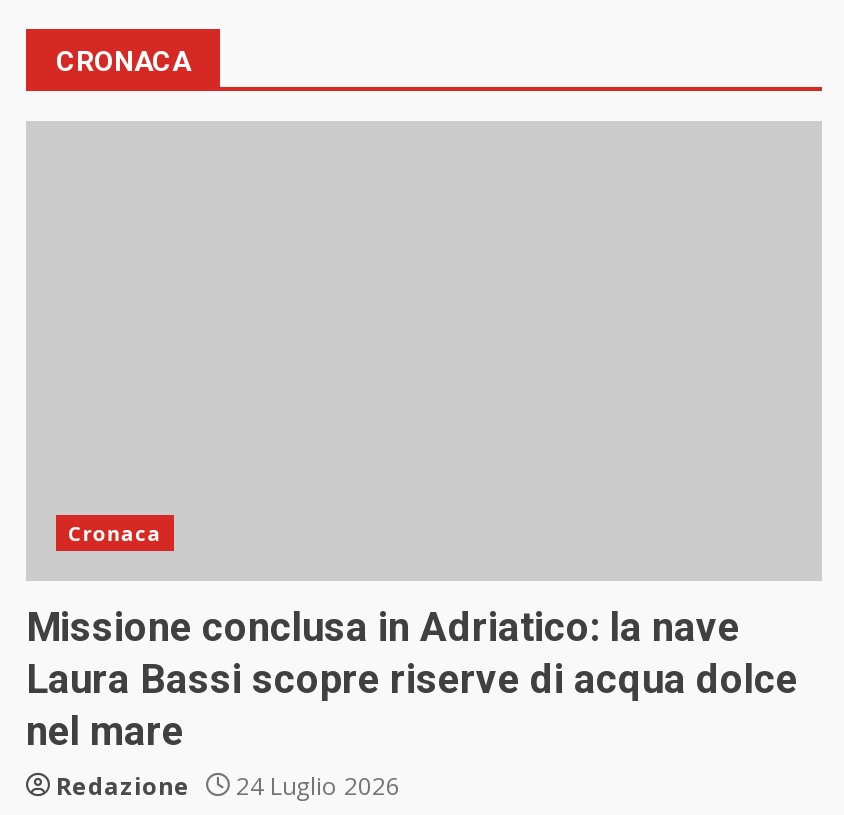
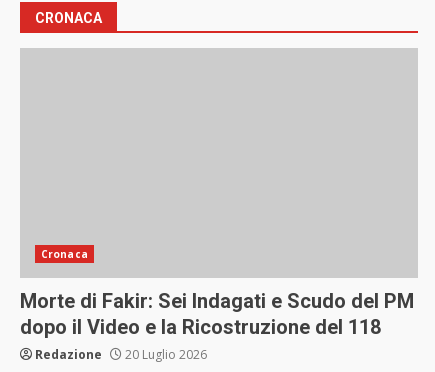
- Missione conclusa in Adriatico: la nave
- Laura Bassi scopre riserve di acqua dolce
- nel mare
+ Morte di Fakir: Sei Indagati e Scudo del PM
+ dopo il Video e la Ricostruzione del 118

- Redazione 24 Luglio 2026
+ Redazione 20 Luglio 2026
